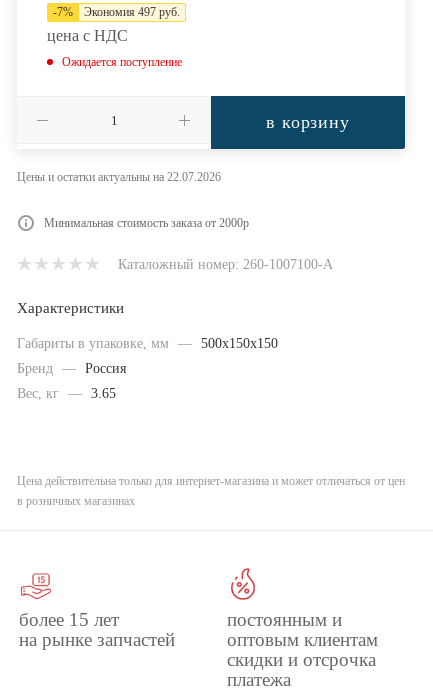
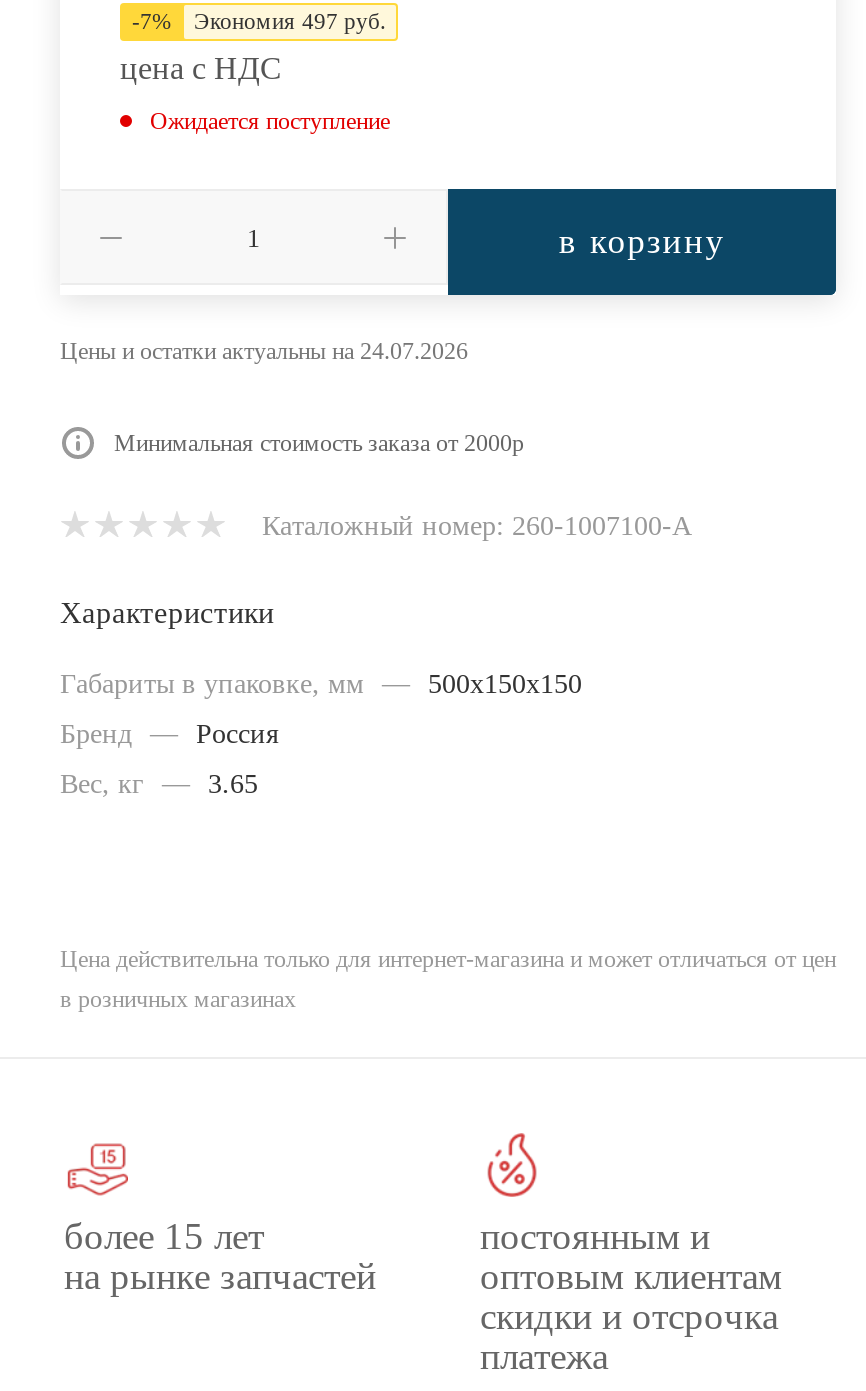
- Цены и остатки актуальны на 22.07.2026
+ Цены и остатки актуальны на 24.07.2026
